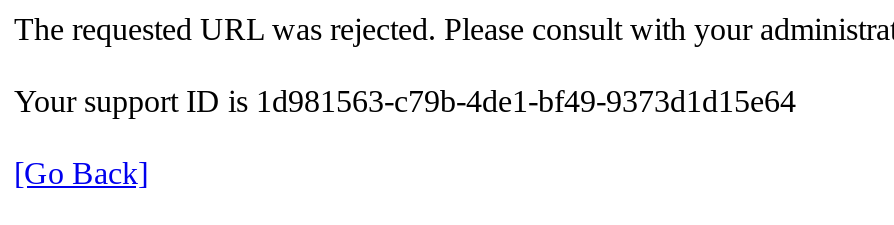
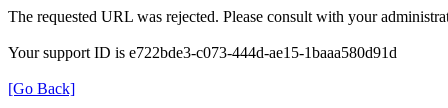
- Your support ID is 1d981563-c79b-4de1-bf49-9373d1d15e64
+ Your support ID is e722bde3-c073-444d-ae15-1baaa580d91d
